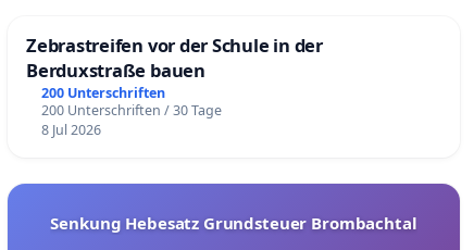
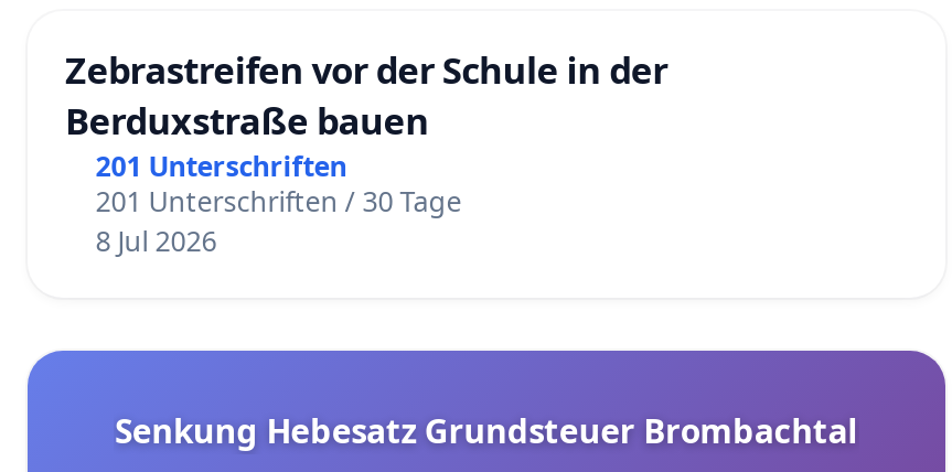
- 200 Unterschriften
+ 201 Unterschriften

- 200 Unterschriften / 30 Tage
+ 201 Unterschriften / 30 Tage
